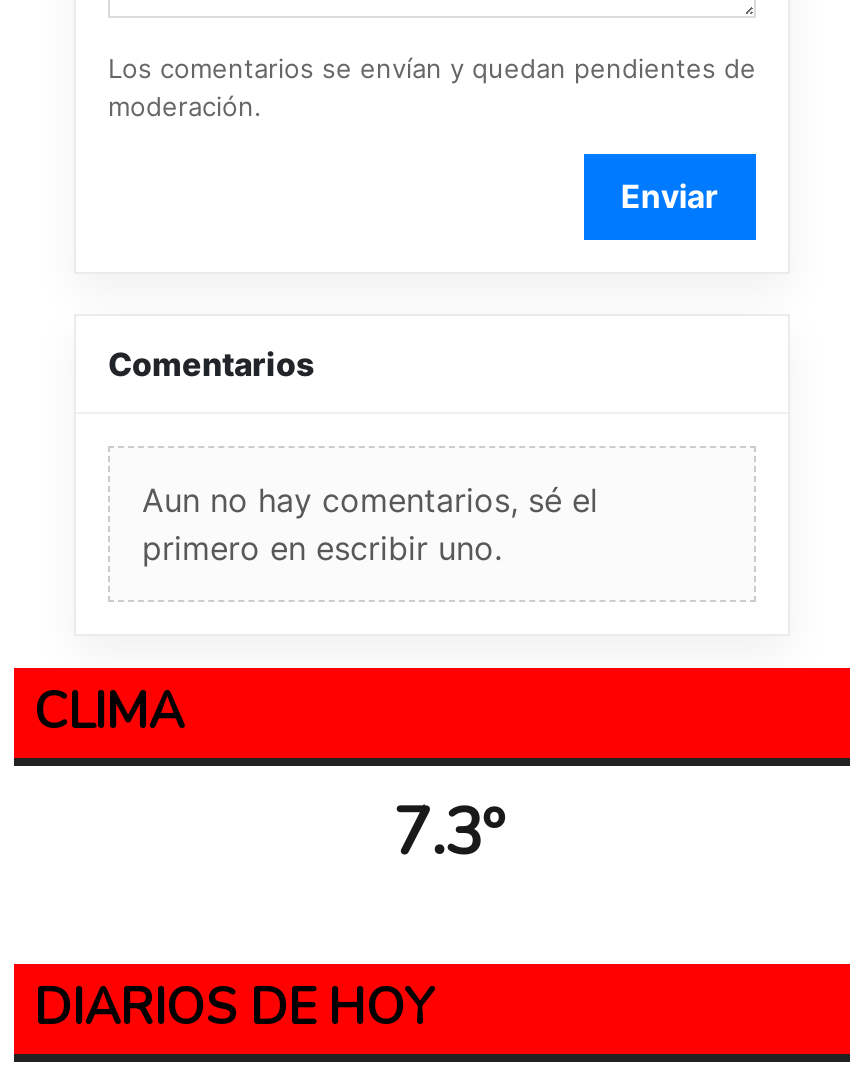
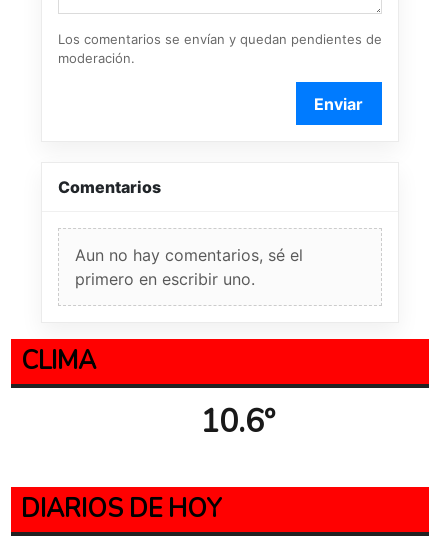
- 7.3º
+ 10.6º
